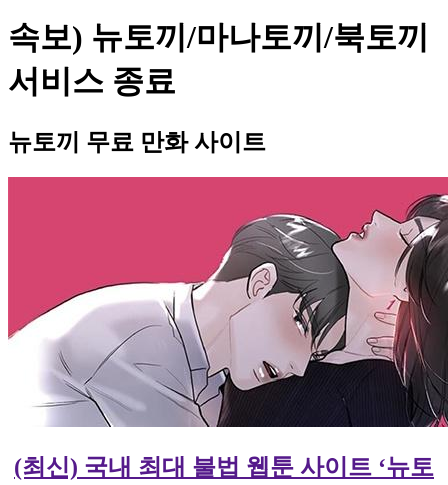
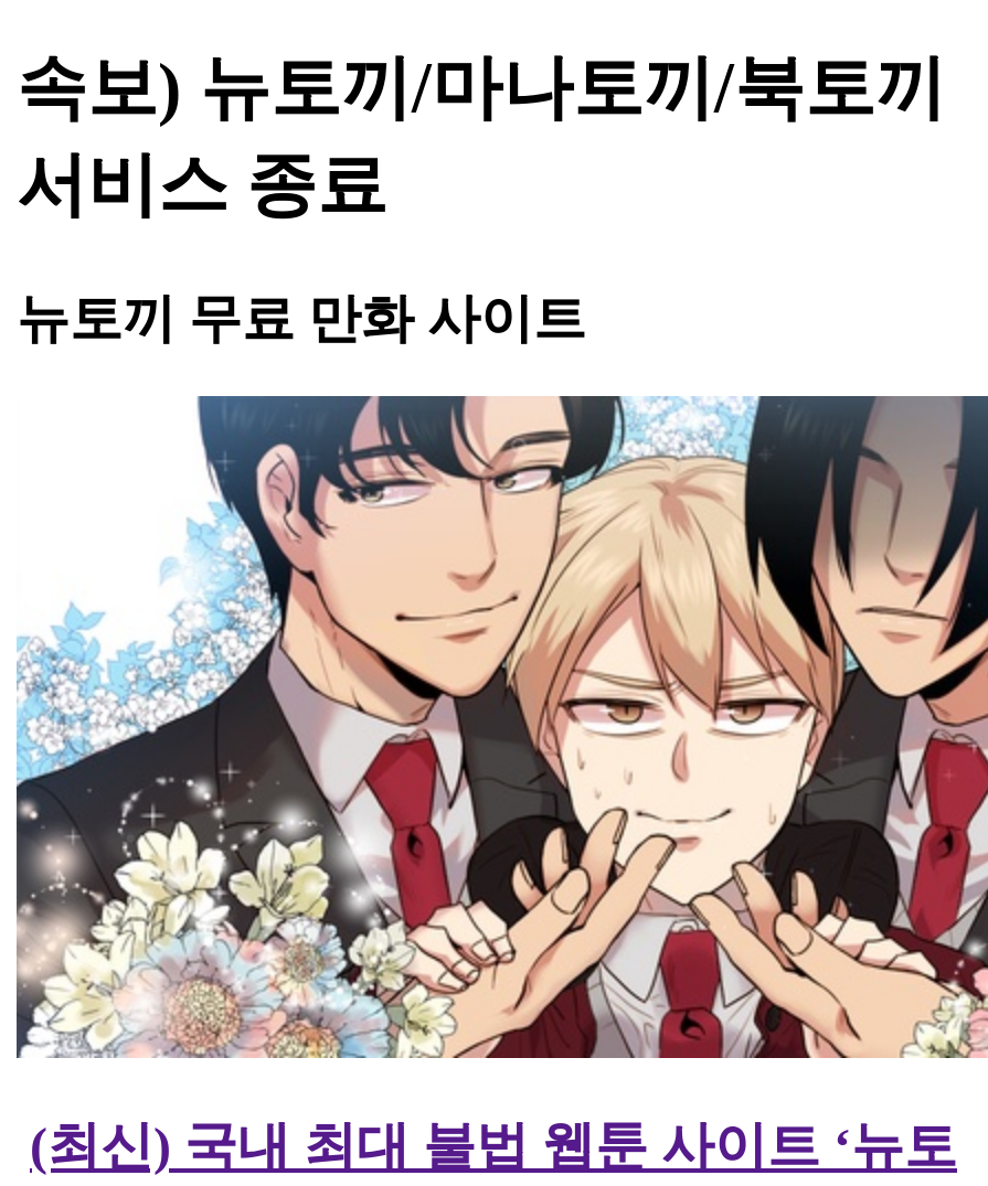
- [image]
+ [image]
